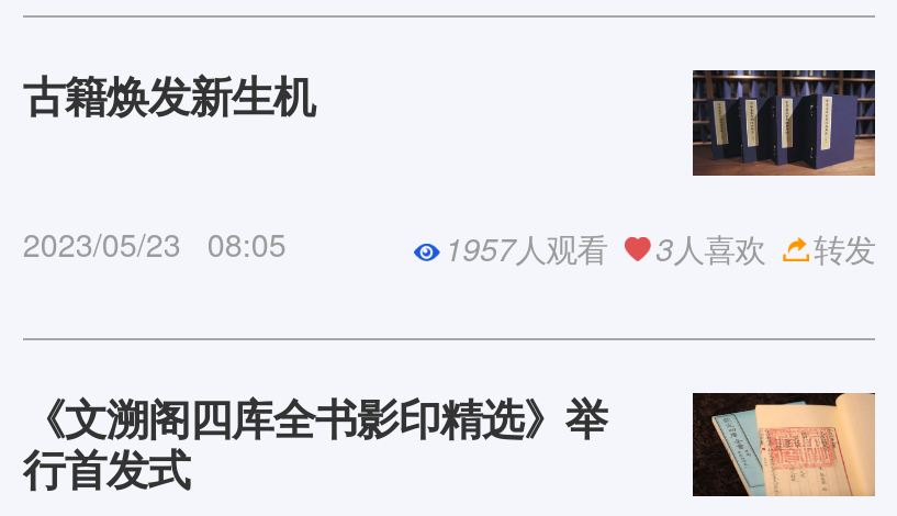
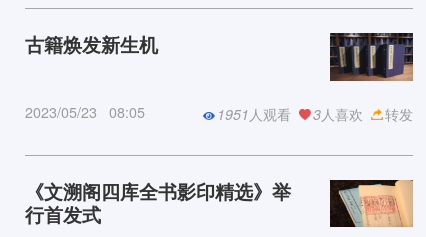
- 1957人观看 3人喜欢 转发
+ 1951人观看 3人喜欢 转发
